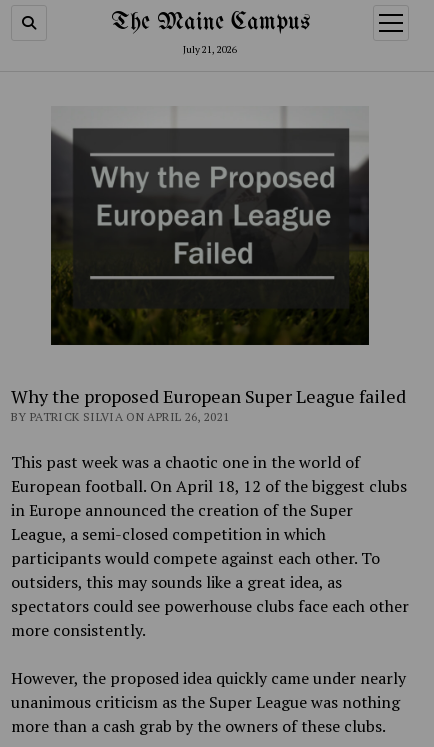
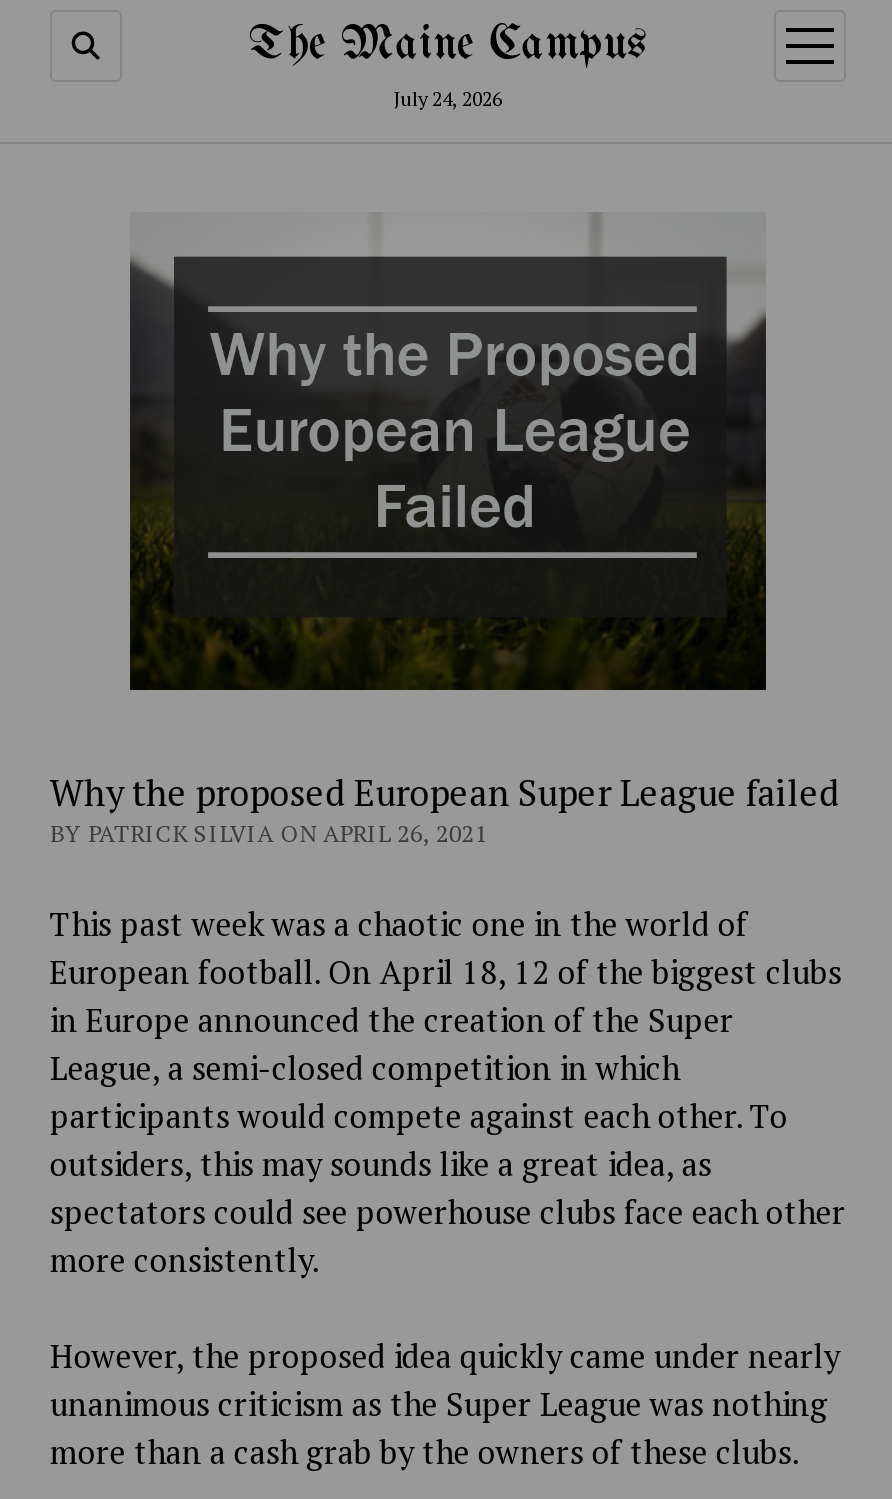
- July 21, 2026
+ July 24, 2026
